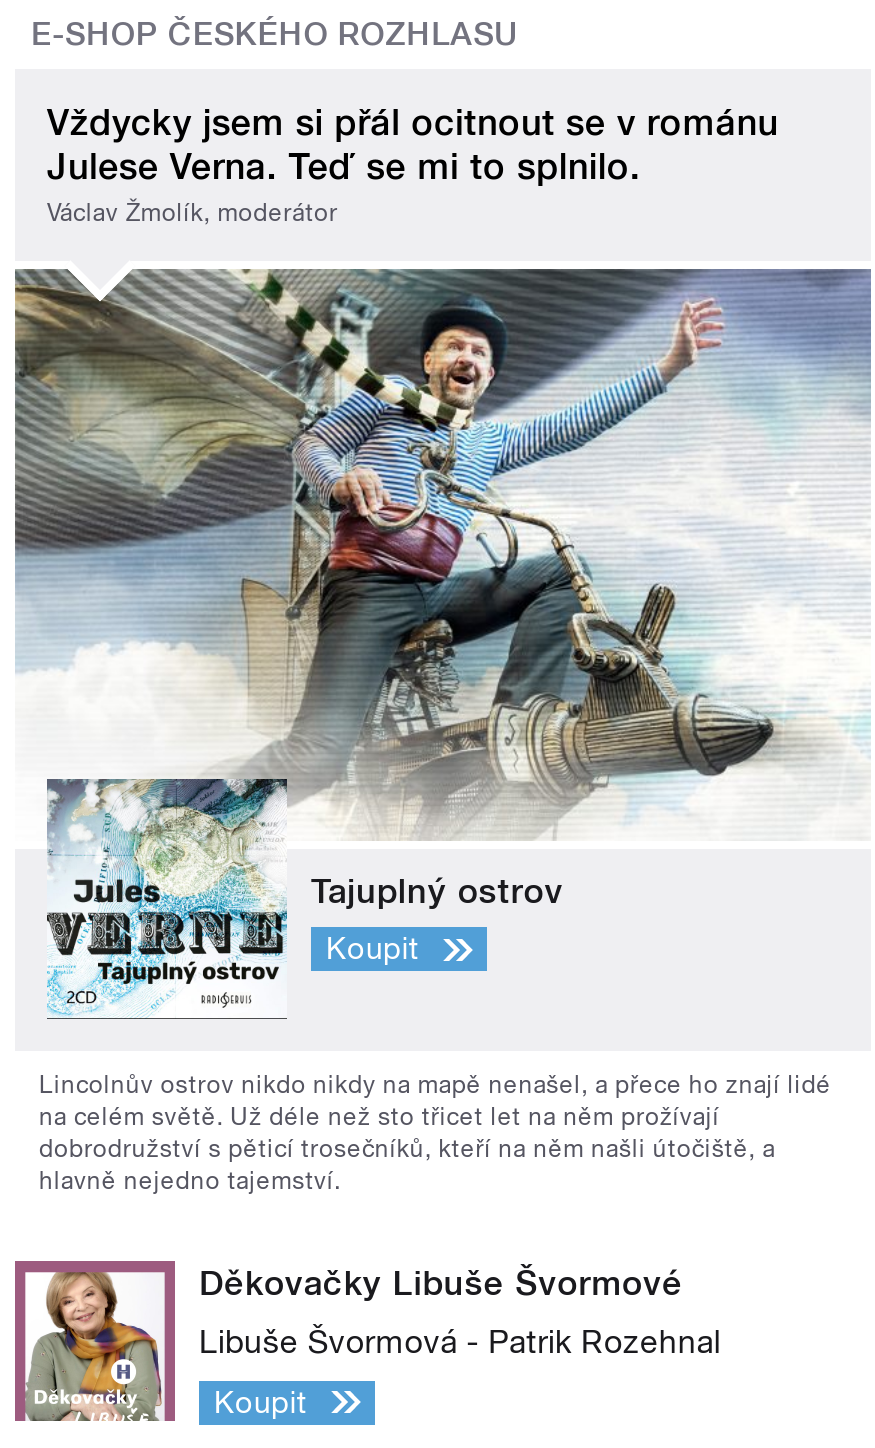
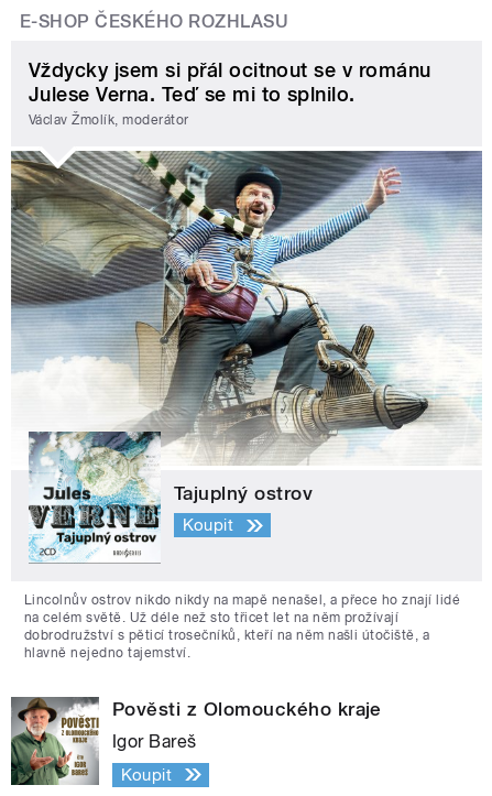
- [image]
- Děkovačky Libuše Švormové
+ [image]
+ Pověsti z Olomouckého kraje

- Libuše Švormová - Patrik Rozehnal
+ Igor Bareš
